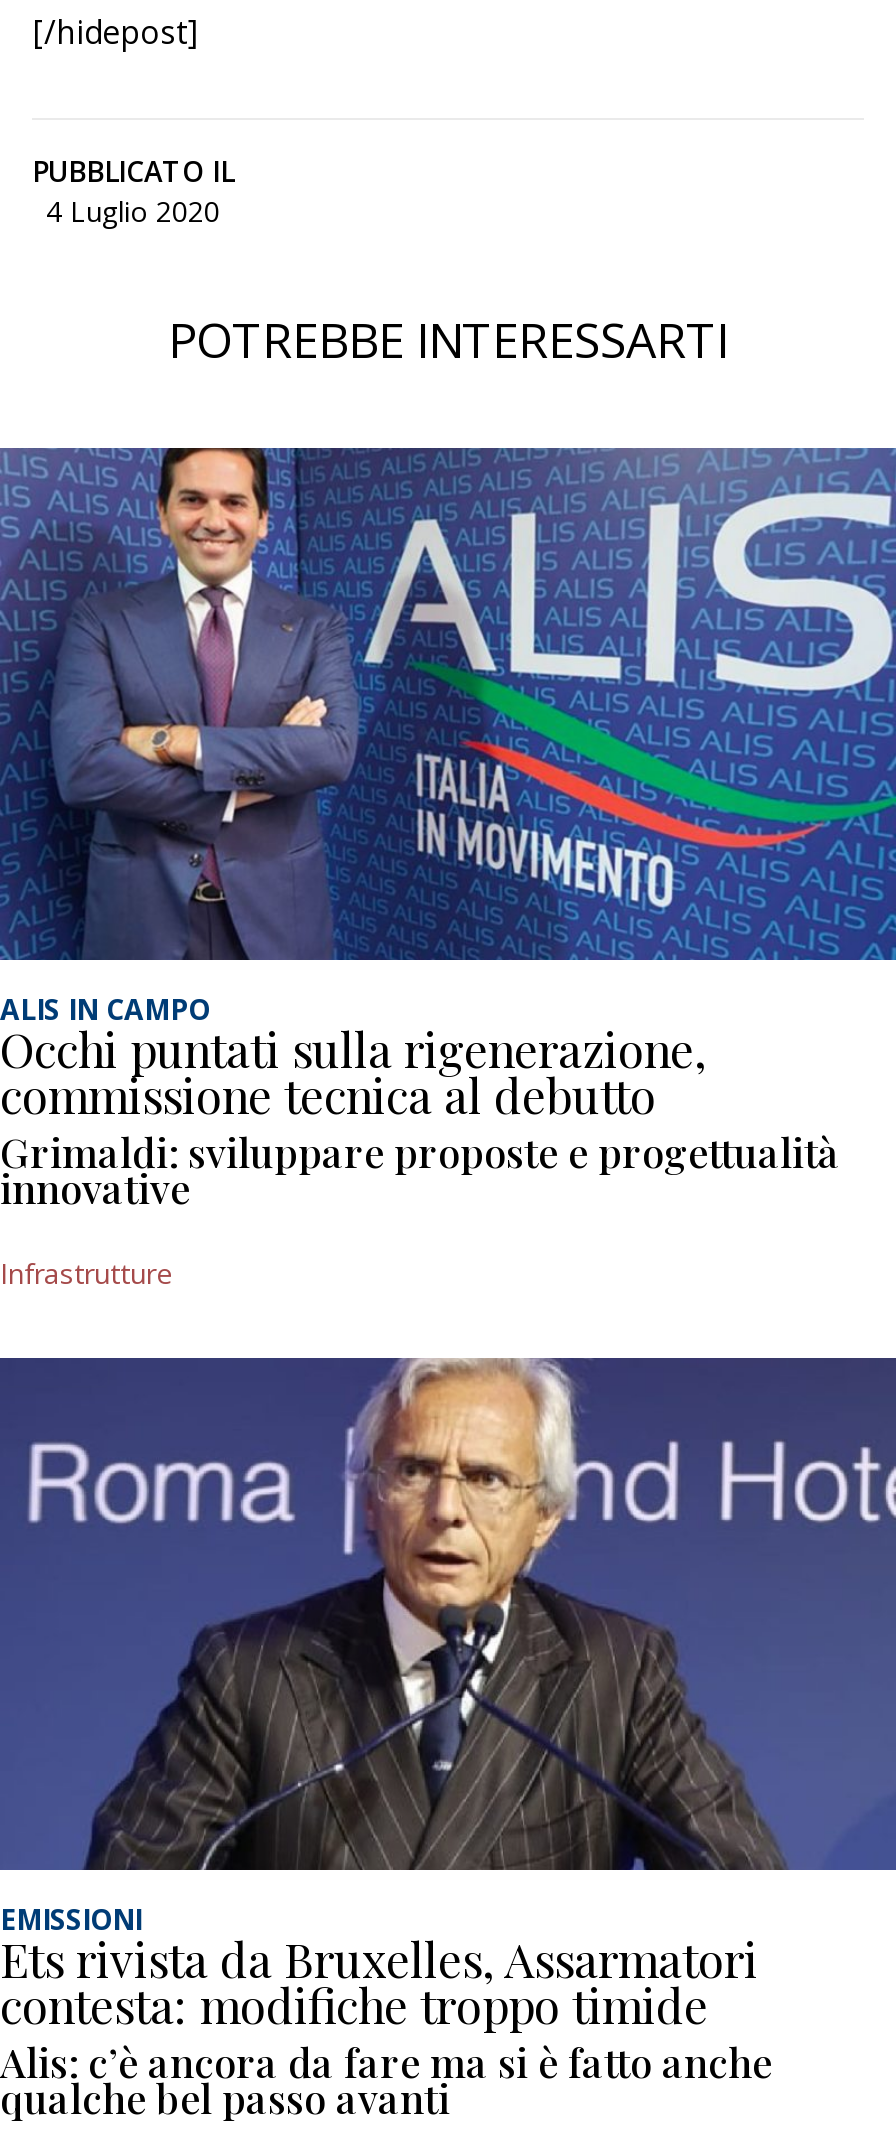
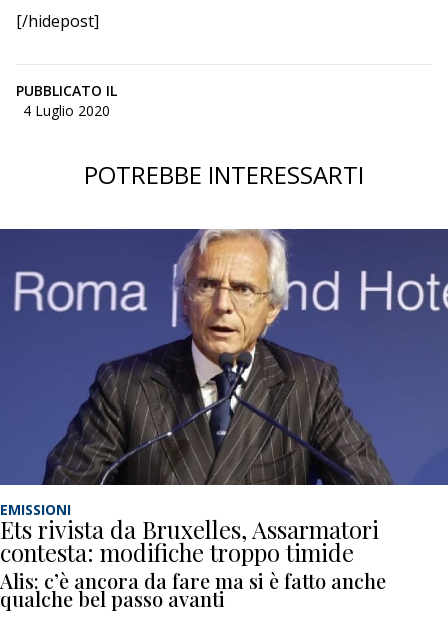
- [image]
- ALIS IN CAMPO
- Occhi puntati sulla rigenerazione,
- commissione tecnica al debutto
- Grimaldi: sviluppare proposte e progettualità
- innovative
- Infrastrutture
